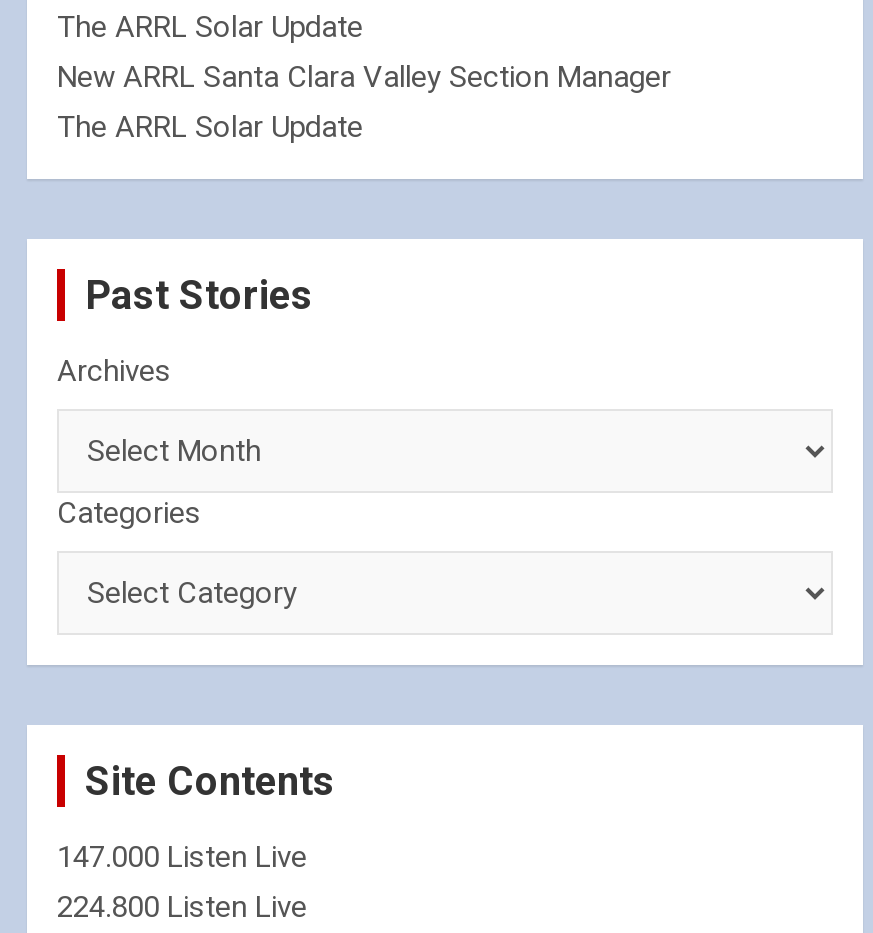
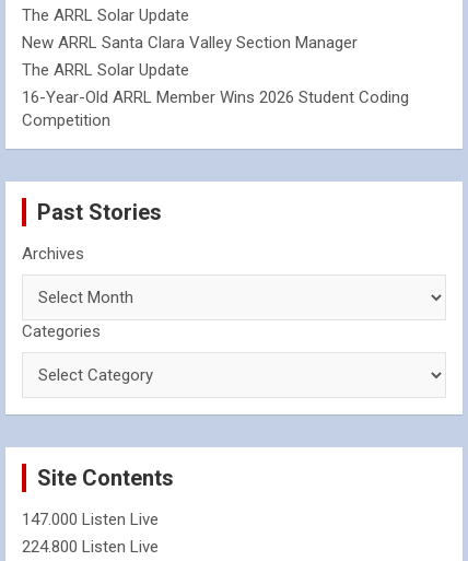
+ 16-Year-Old ARRL Member Wins 2026 Student Coding
+ Competition
